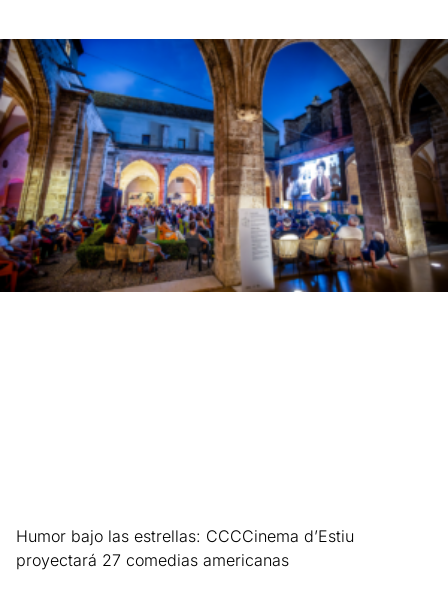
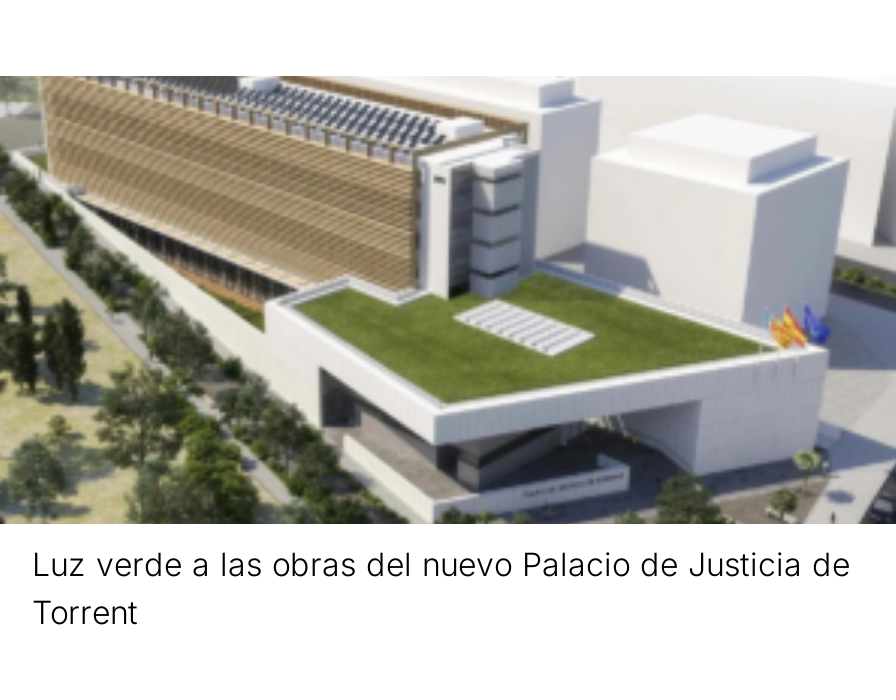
- [image]
+ [image]

- Humor bajo las estrellas: CCCCinema d’Estiu
- proyectará 27 comedias americanas
+ Luz verde a las obras del nuevo Palacio de Justicia de
+ Torrent
